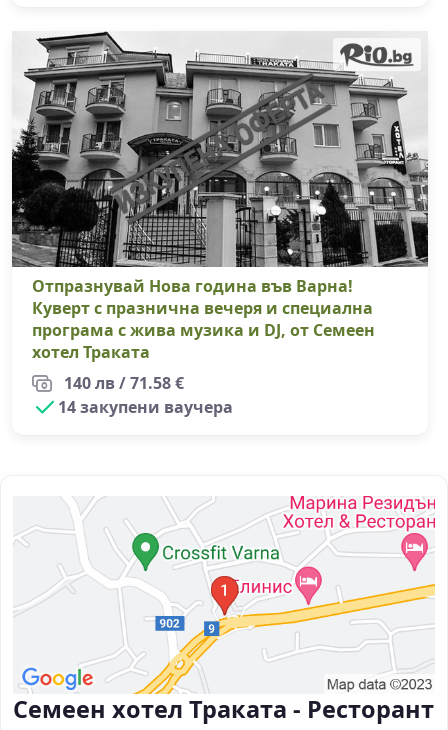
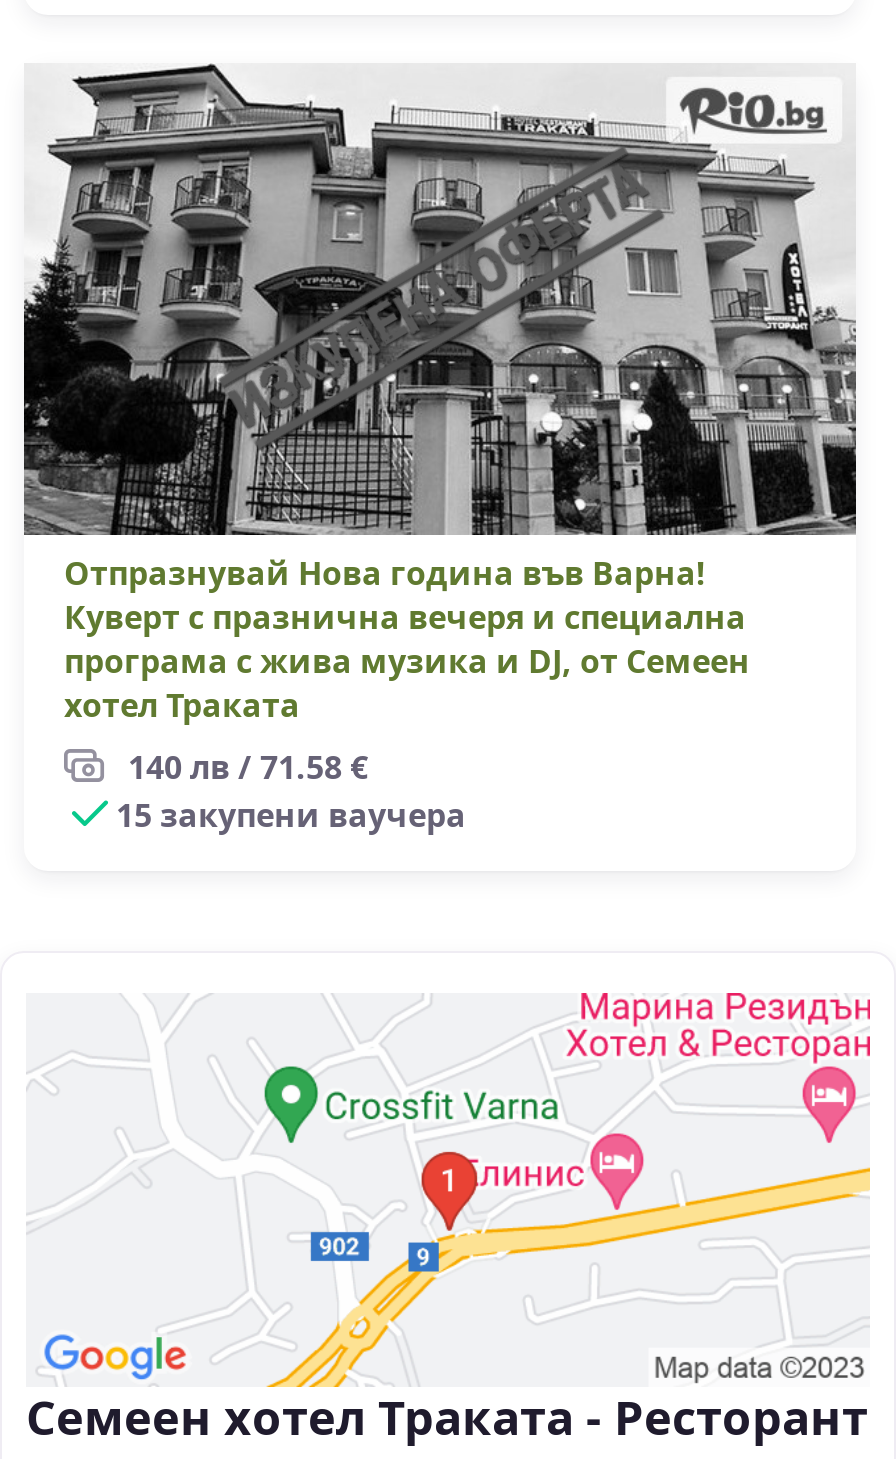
- 14 закупени ваучера
+ 15 закупени ваучера
